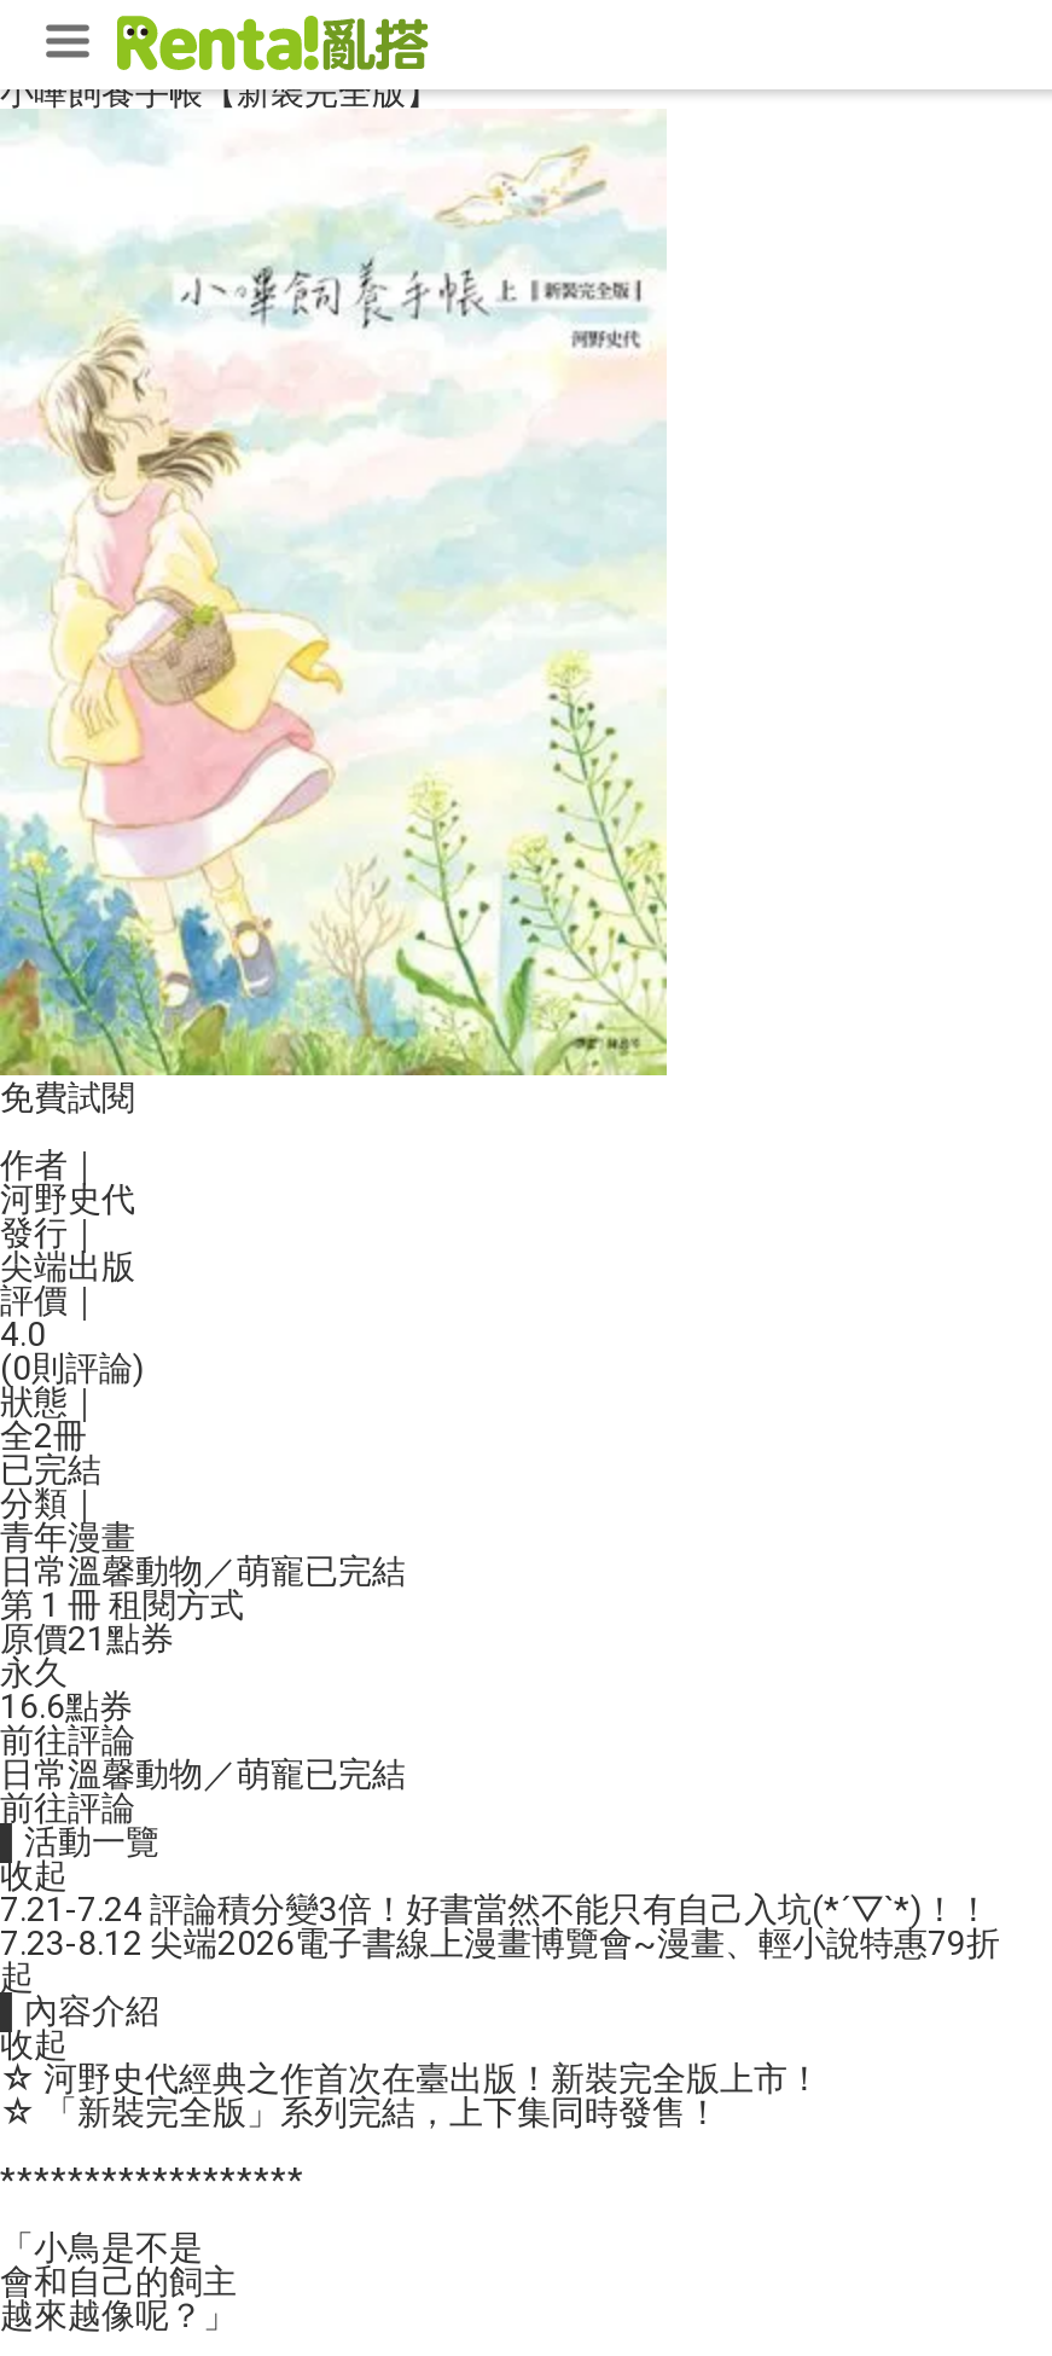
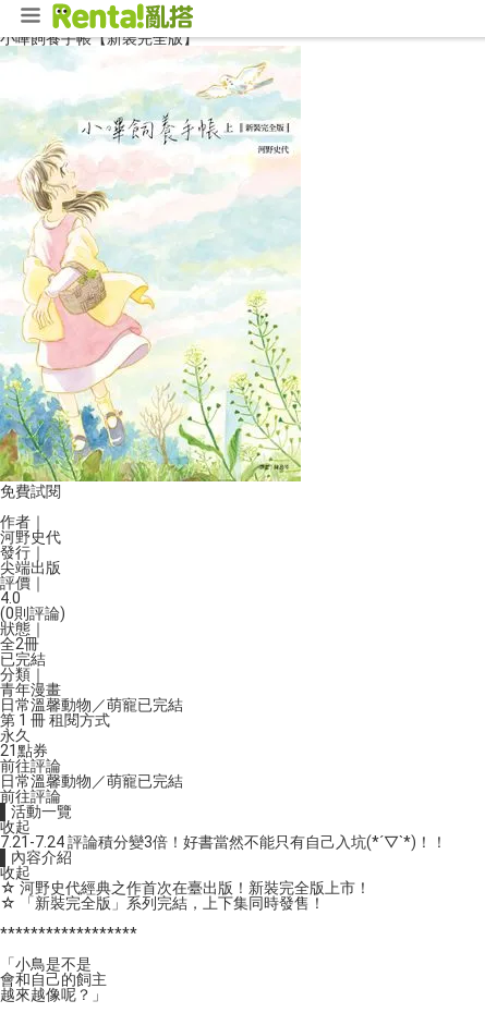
- 原價21點券

- 16.6點券
+ 21點券

- 7.23-8.12 尖端2026電子書線上漫畫博覽會~漫畫、輕小說特惠79折
- 起
